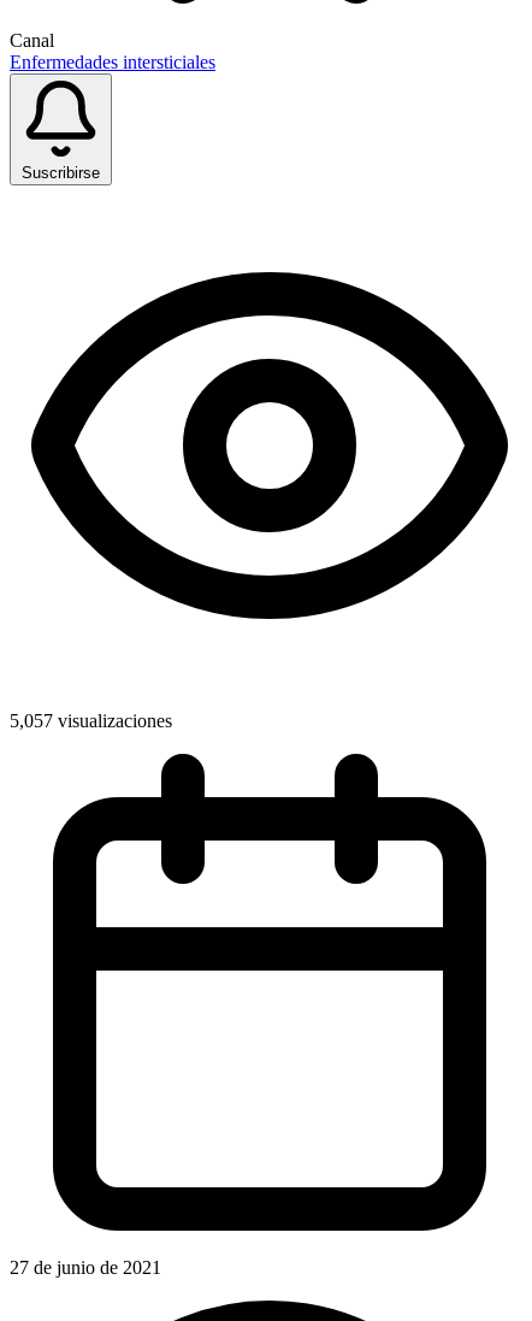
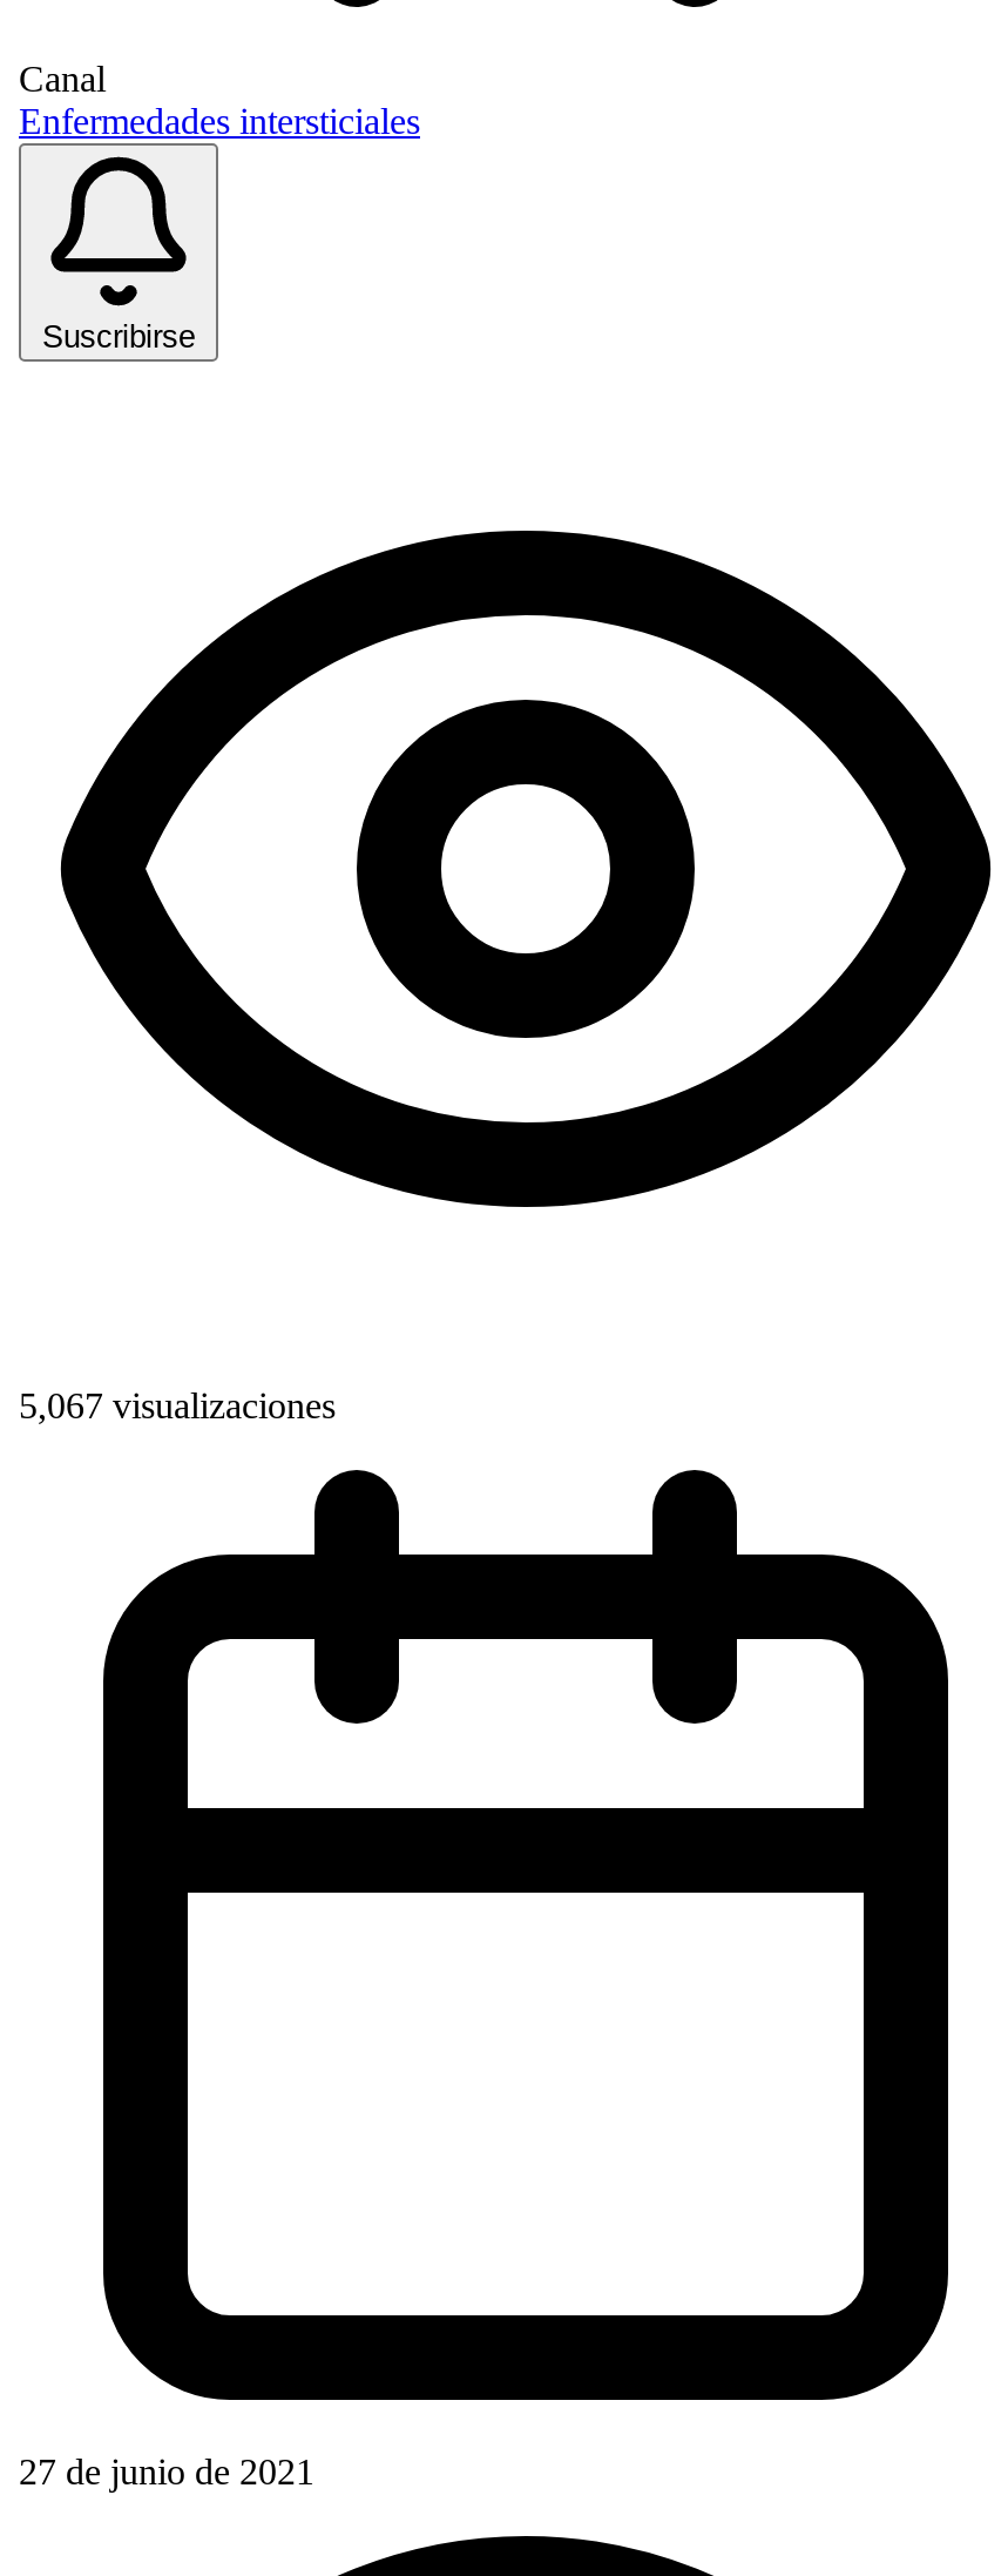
- 5,057 visualizaciones
+ 5,067 visualizaciones
